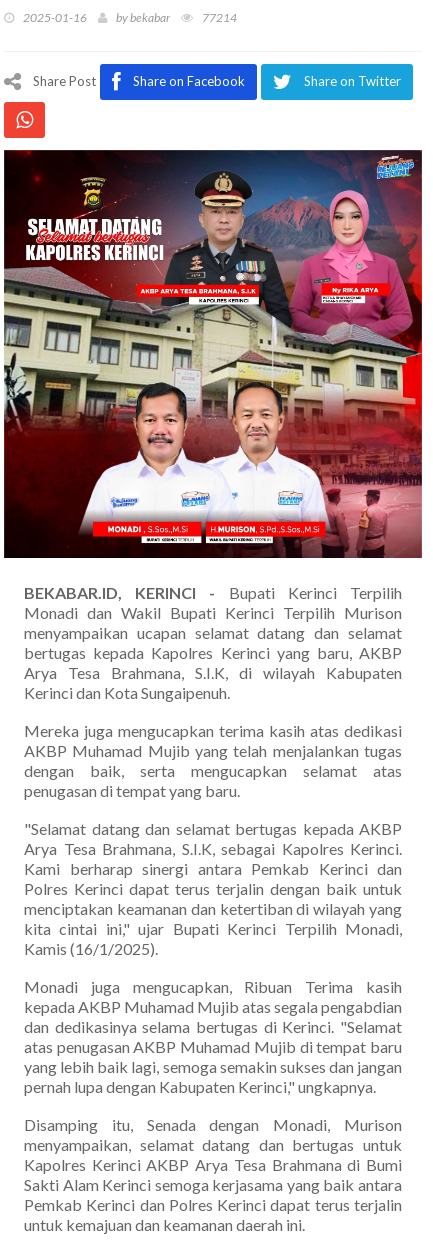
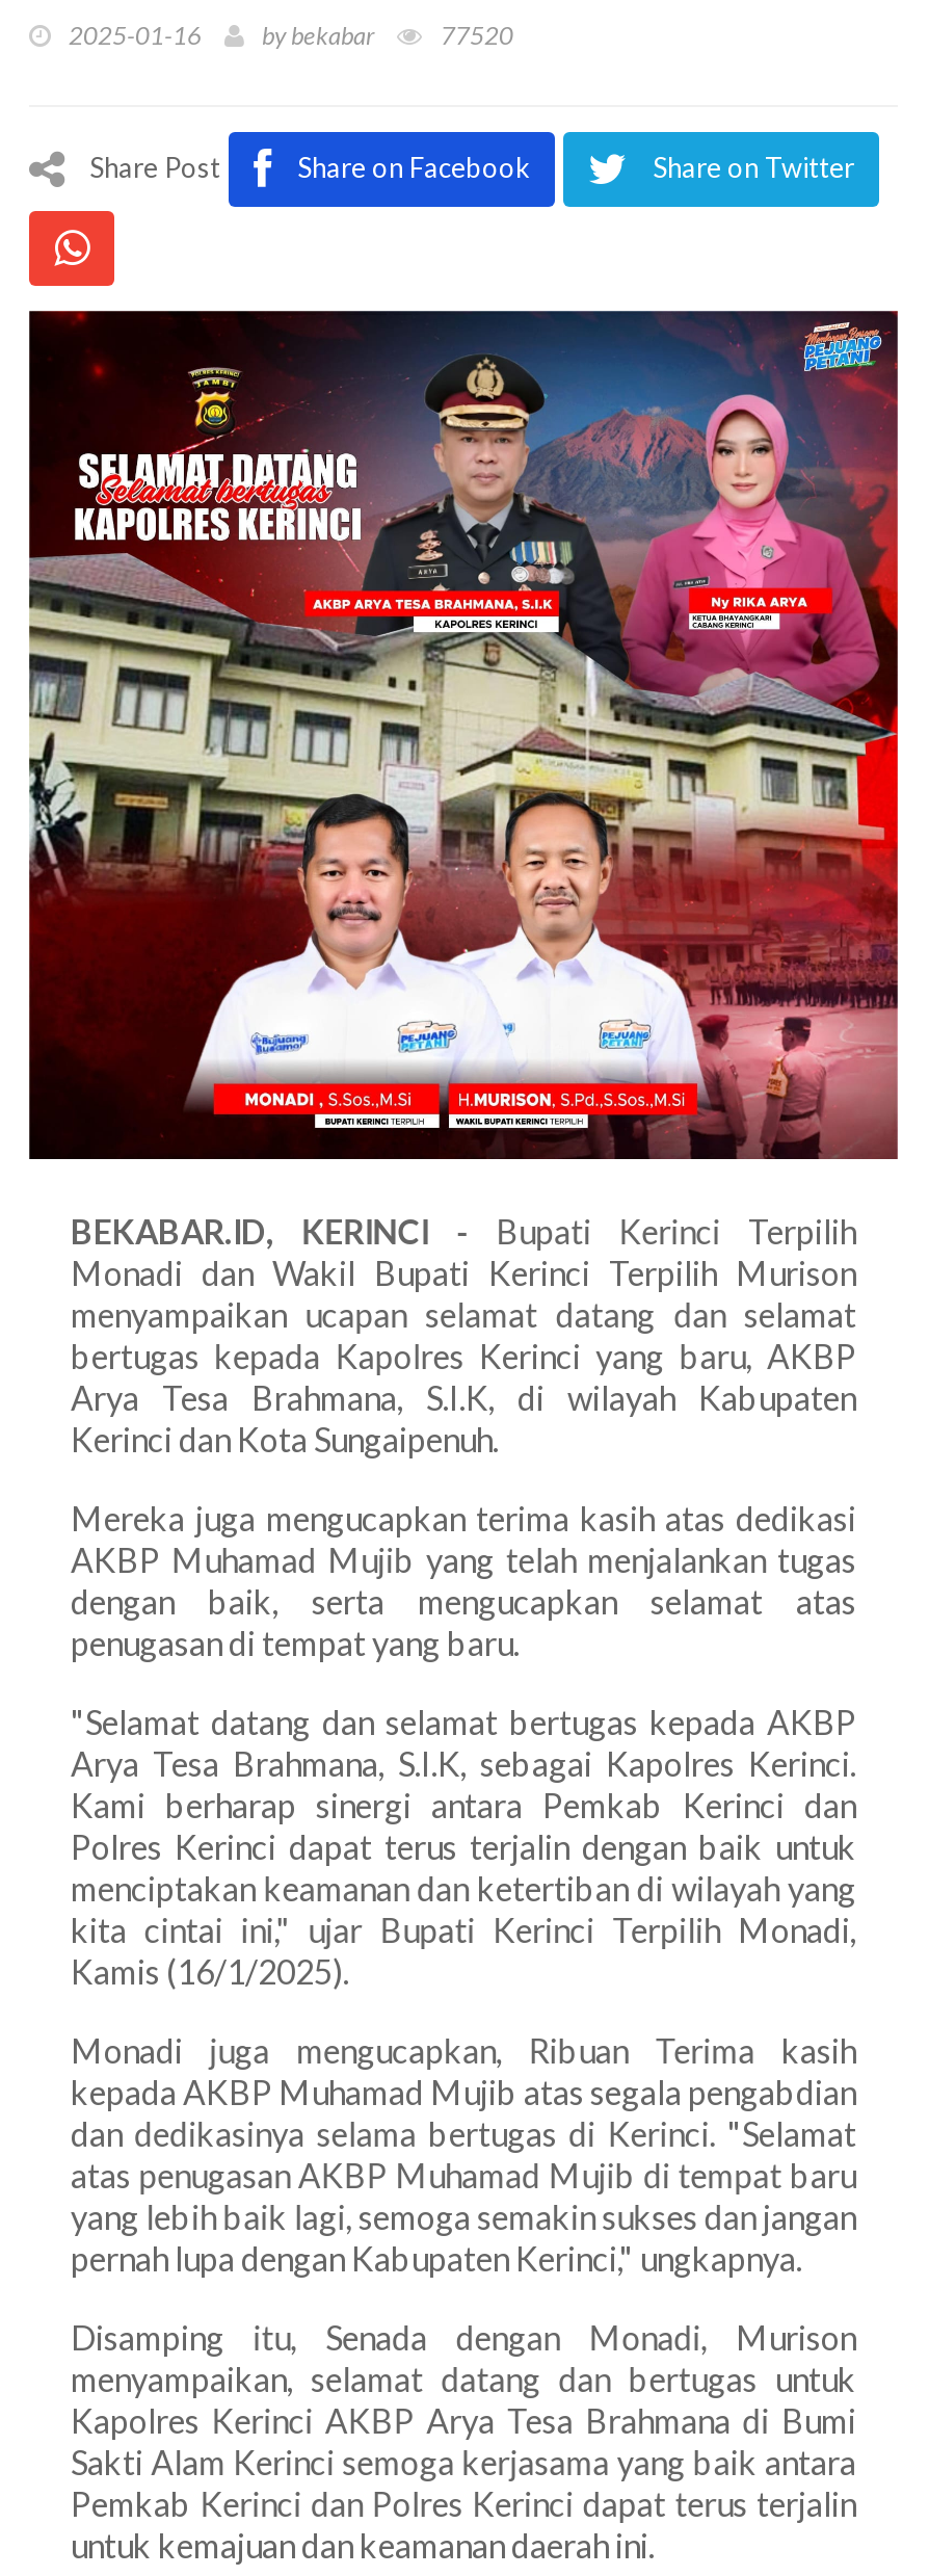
- 77214
+ 77520
